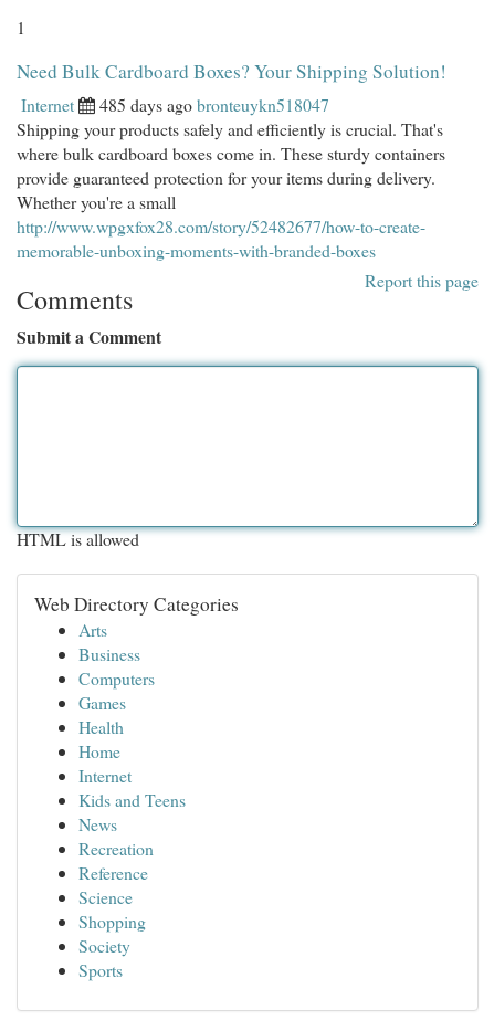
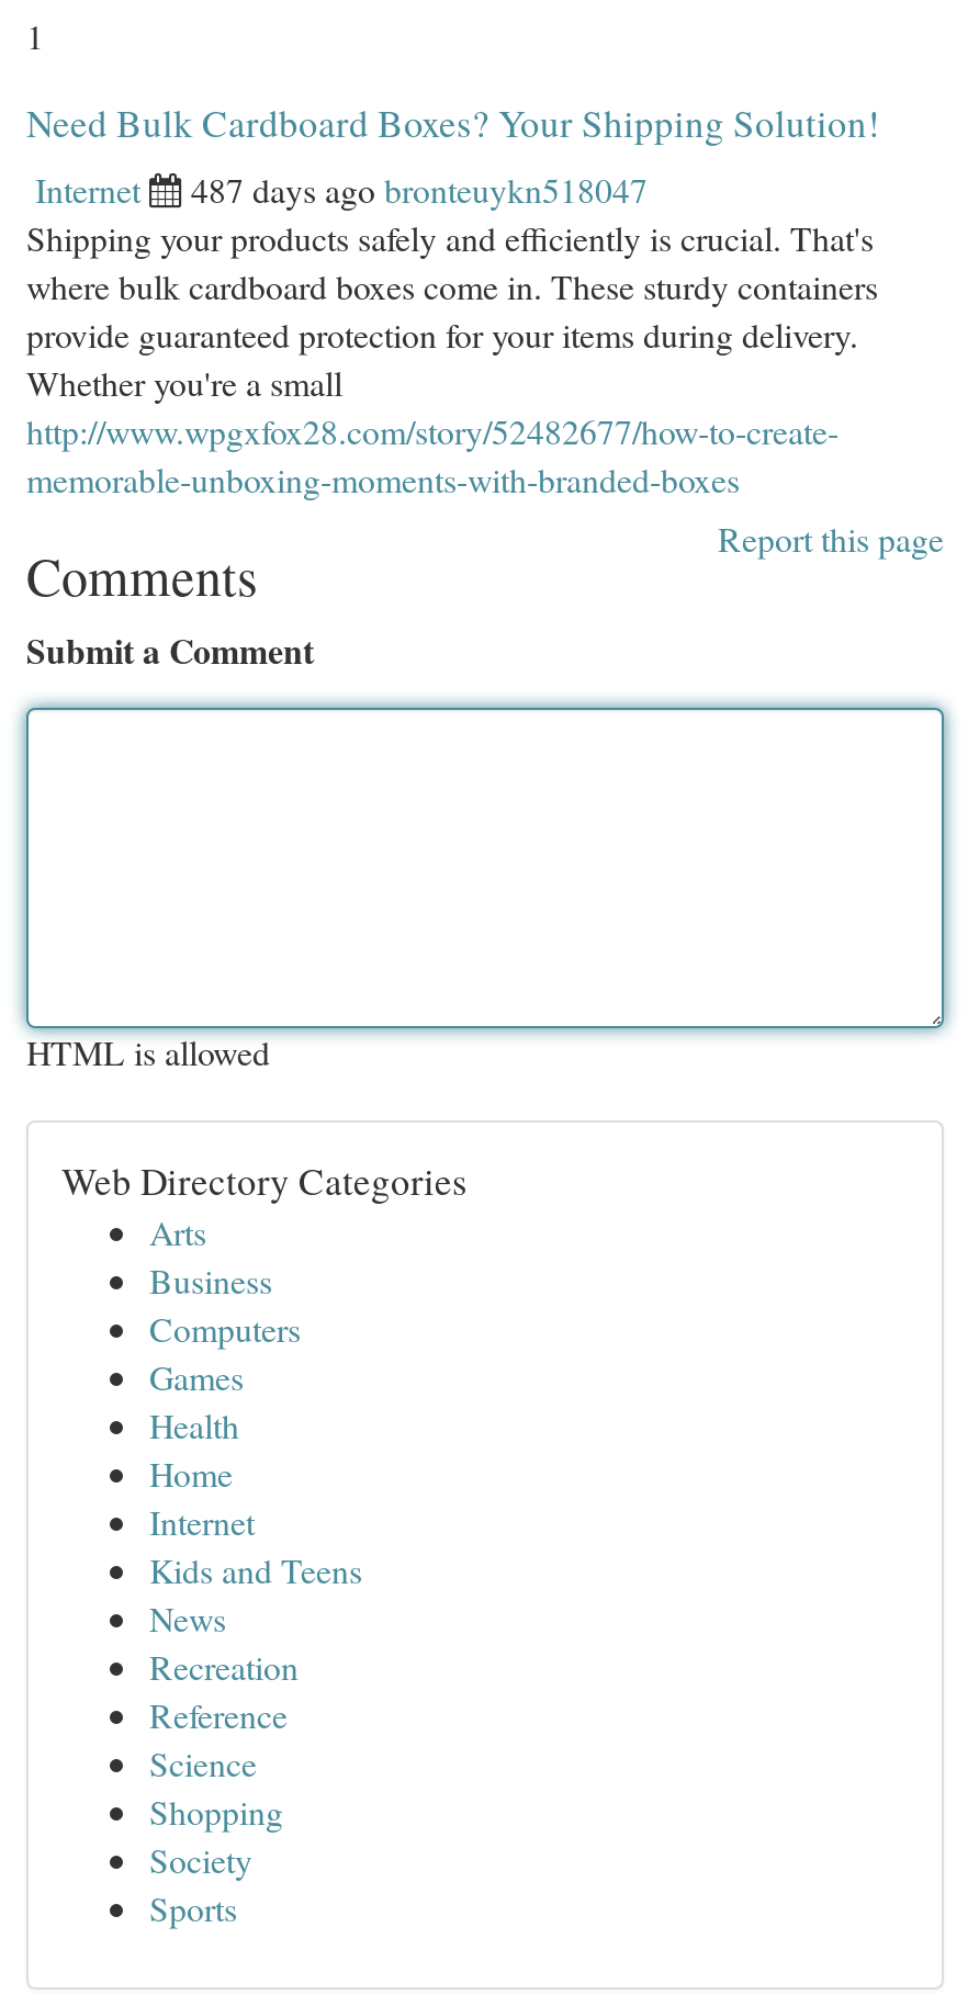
- 485 days ago bronteuykn518047
+ 487 days ago bronteuykn518047
